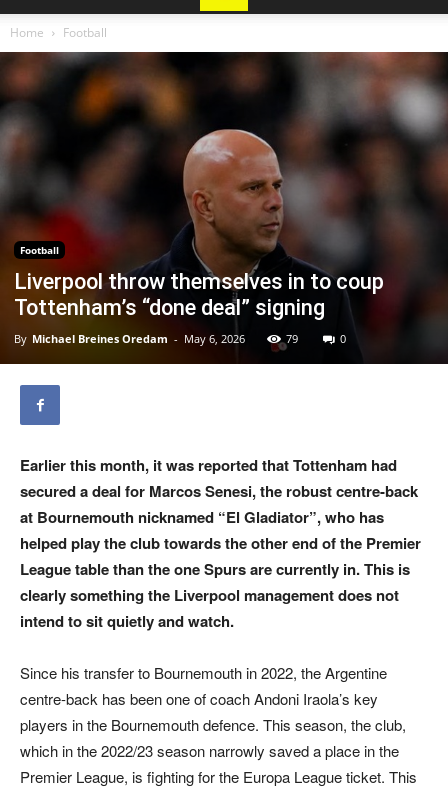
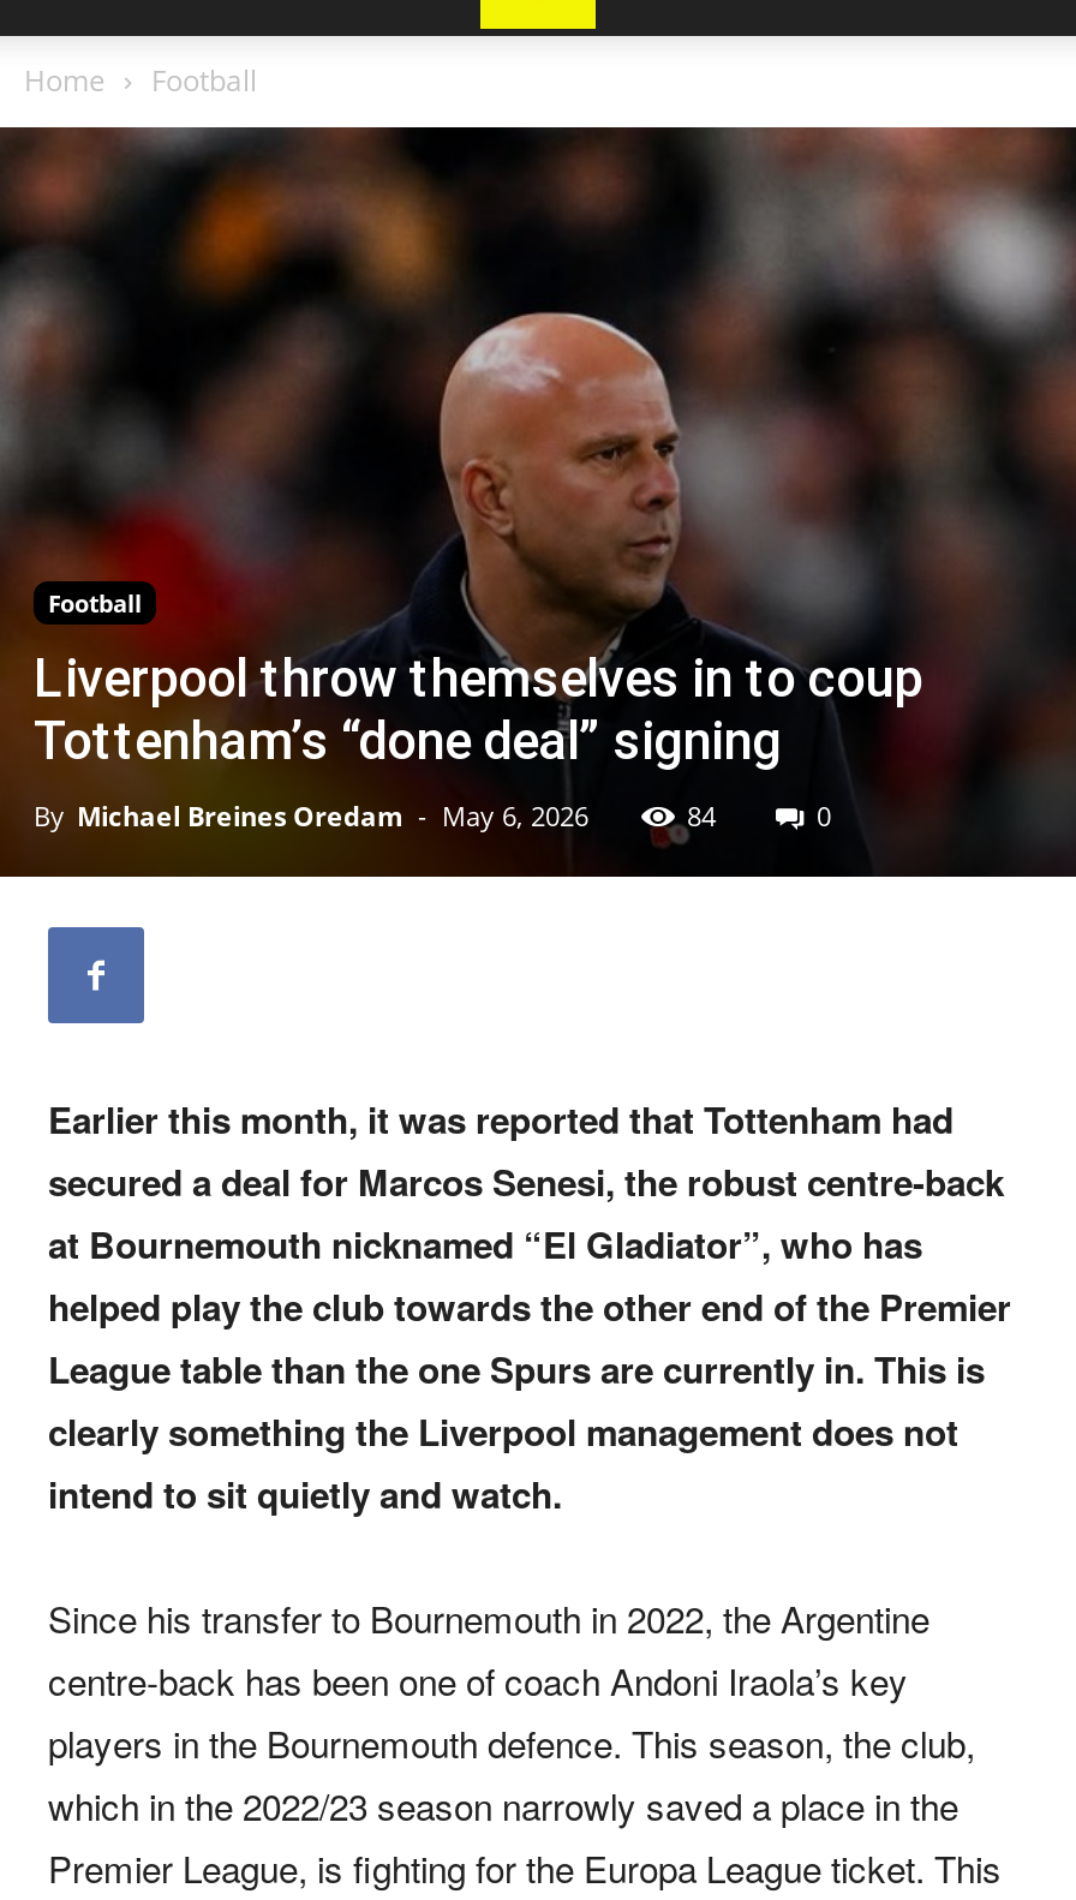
- 79
+ 84
